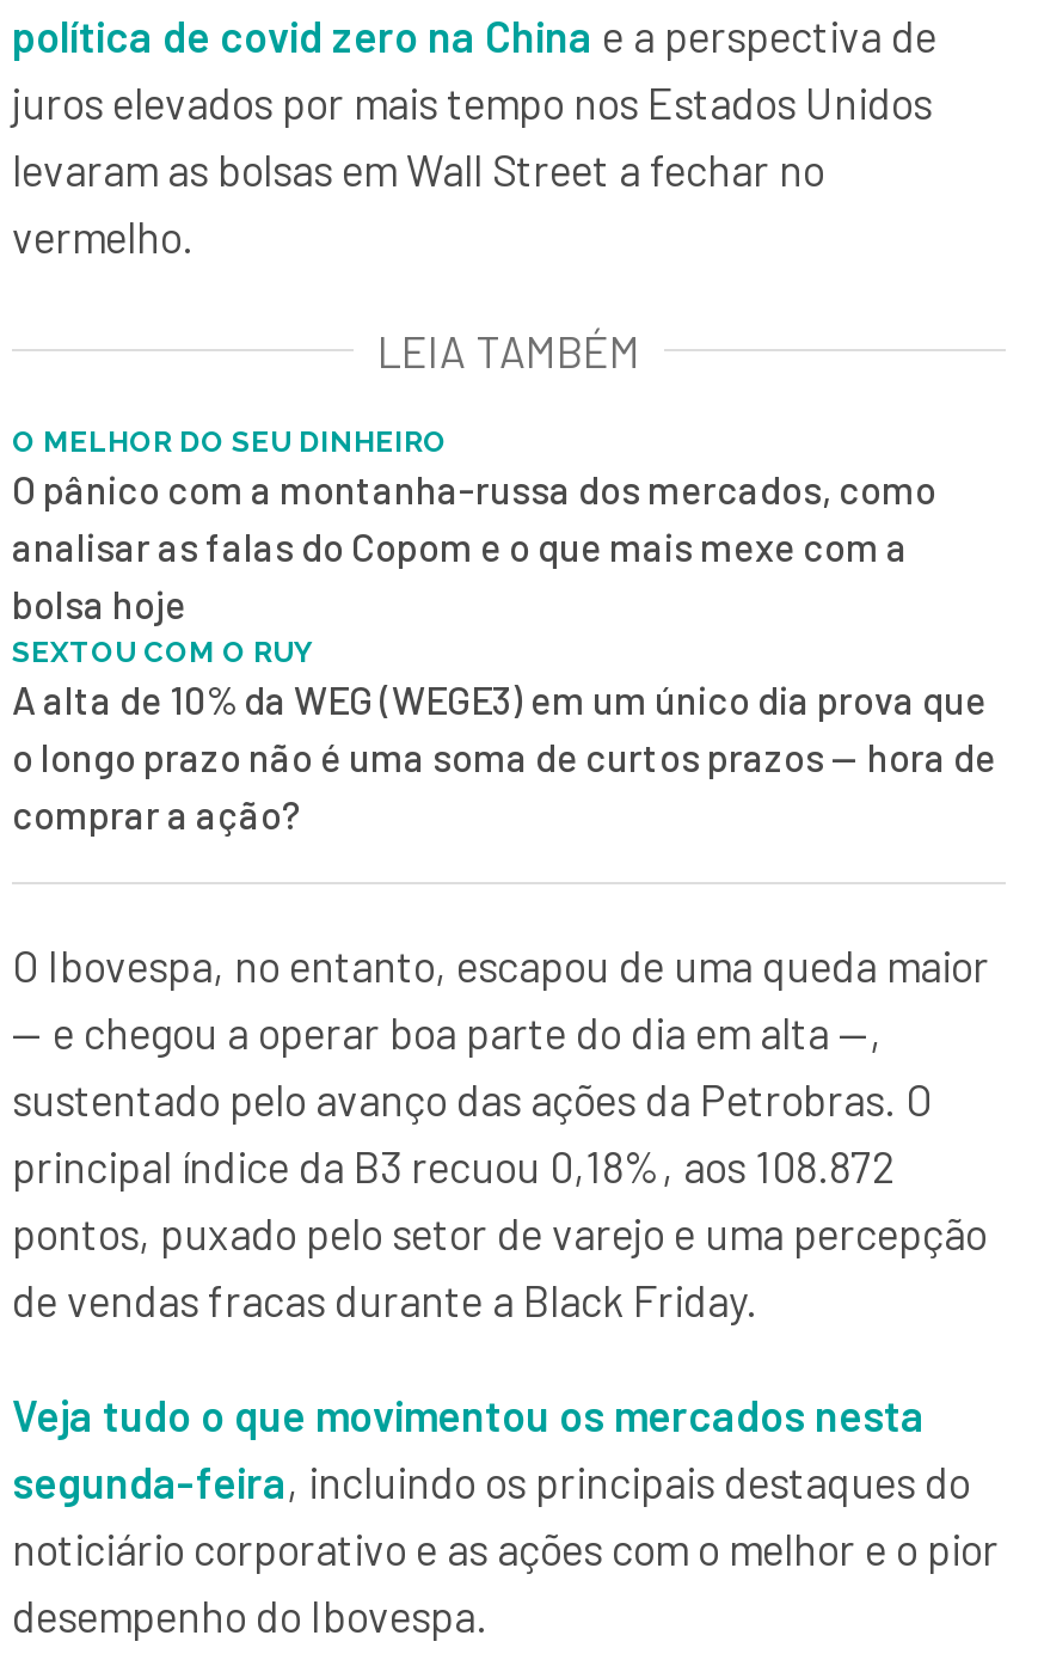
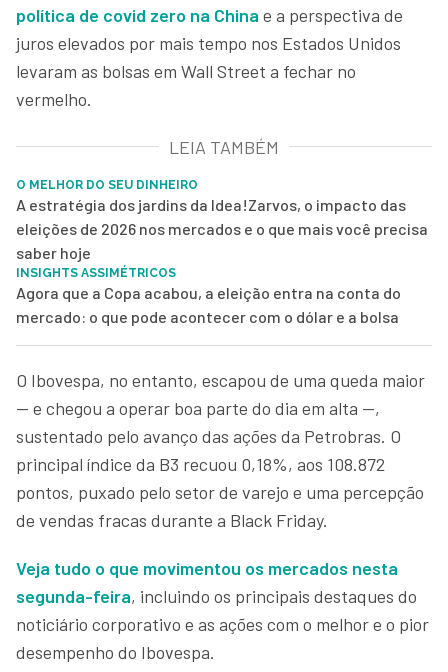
- O pânico com a montanha-russa dos mercados, como
- analisar as falas do Copom e o que mais mexe com a
- bolsa hoje
- SEXTOU COM O RUY
- A alta de 10% da WEG (WEGE3) em um único dia prova que
- o longo prazo não é uma soma de curtos prazos — hora de
- comprar a ação?
+ A estratégia dos jardins da Idea!Zarvos, o impacto das
+ eleições de 2026 nos mercados e o que mais você precisa
+ saber hoje
+ INSIGHTS ASSIMÉTRICOS
+ Agora que a Copa acabou, a eleição entra na conta do
+ mercado: o que pode acontecer com o dólar e a bolsa
